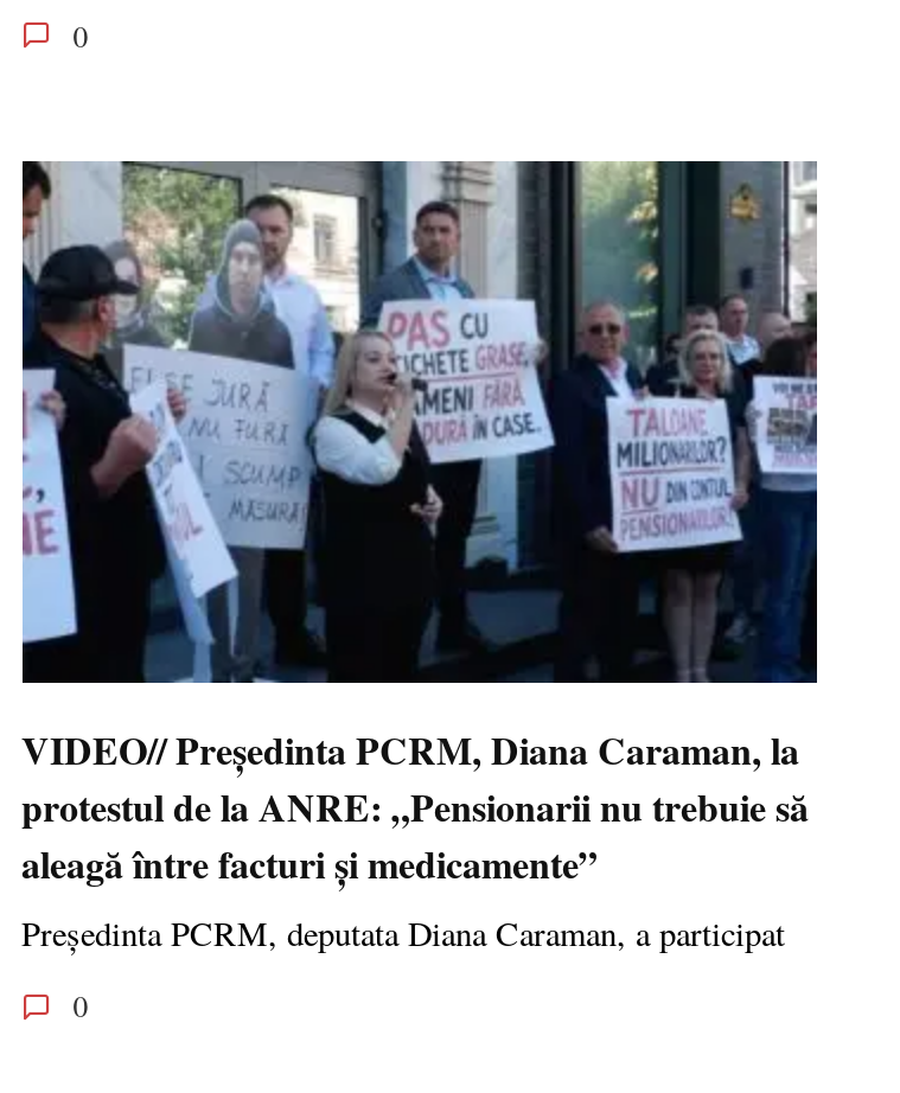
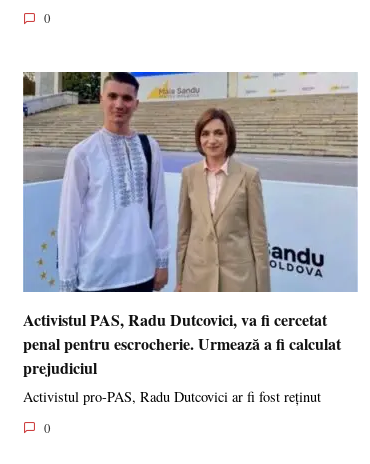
- [image]
- VIDEO// Președinta PCRM, Diana Caraman, la
- protestul de la ANRE: „Pensionarii nu trebuie să
- aleagă între facturi și medicamente”
- Președinta PCRM, deputata Diana Caraman, a participat
+ [image]
+ Activistul PAS, Radu Dutcovici, va fi cercetat
+ penal pentru escrocherie. Urmează a fi calculat
+ prejudiciul
+ Activistul pro-PAS, Radu Dutcovici ar fi fost reținut
